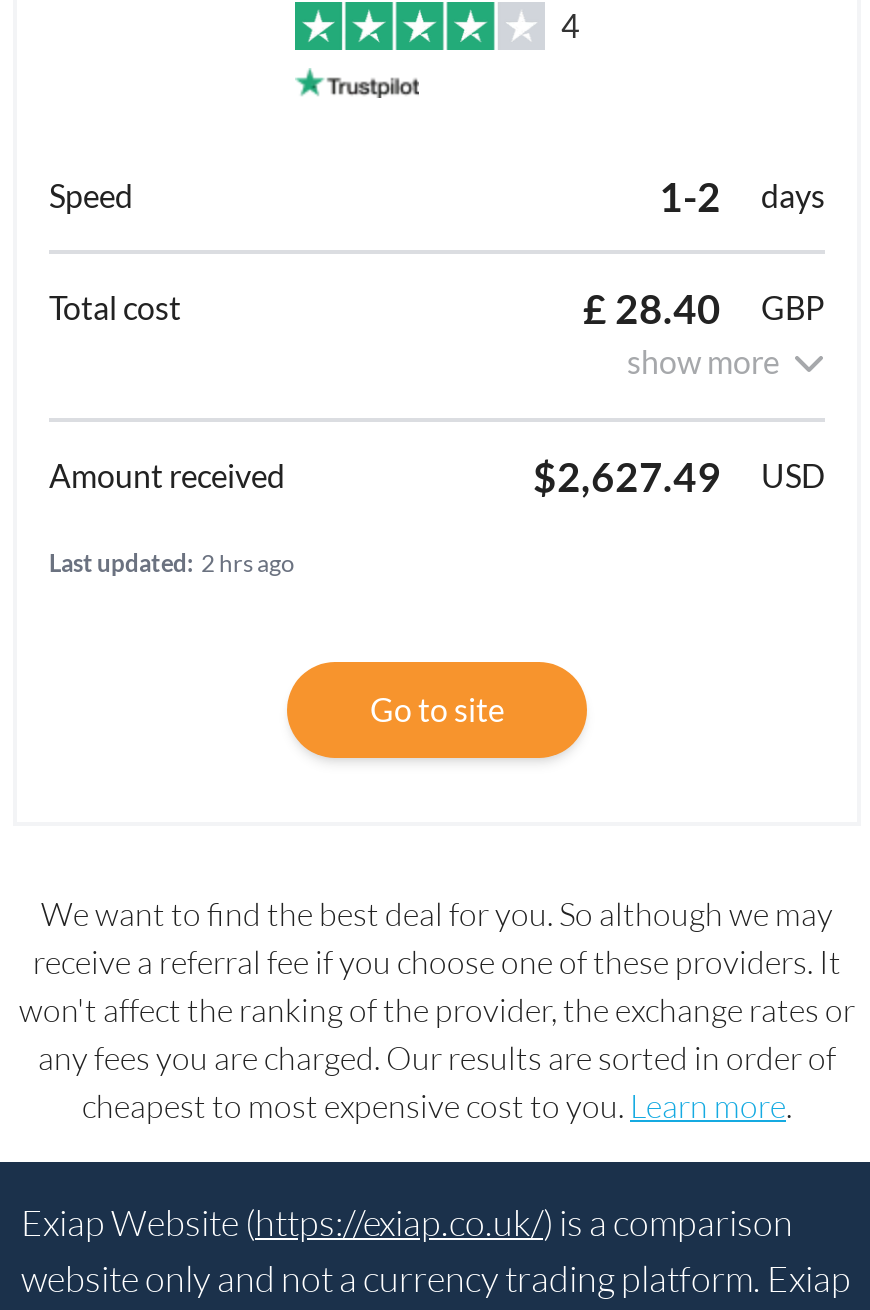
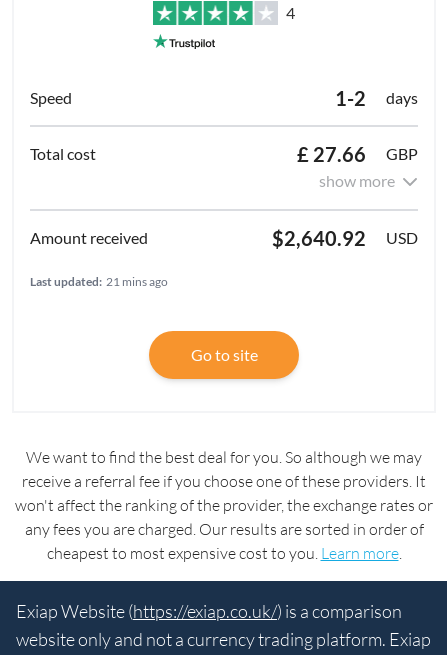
- £ 28.40 GBP
+ £ 27.66 GBP

- $2,627.49 USD
+ $2,640.92 USD

- Last updated: 2 hrs ago
+ Last updated: 21 mins ago
